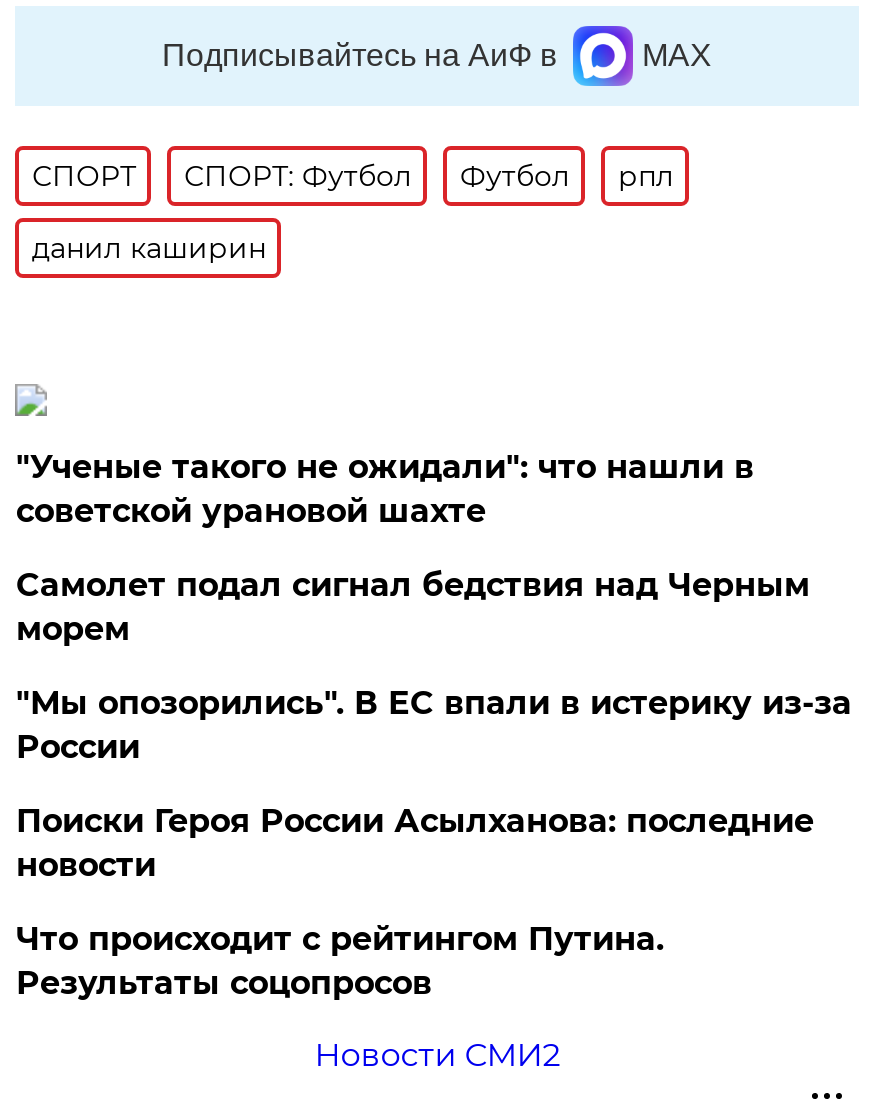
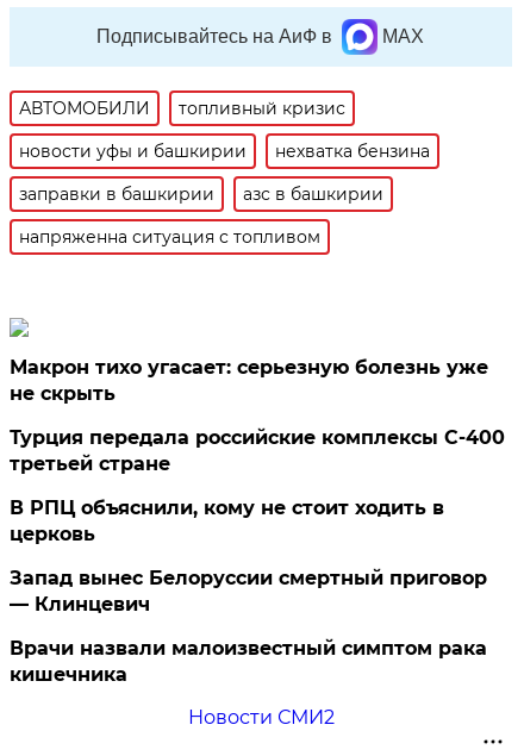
- СПОРТ
- СПОРТ: Футбол
- Футбол
- рпл
- данил каширин
+ АВТОМОБИЛИ
+ топливный кризис
+ новости уфы и башкирии
+ нехватка бензина
+ заправки в башкирии
+ азс в башкирии
+ напряженна ситуация с топливом

- "Ученые такого не ожидали": что нашли в
- советской урановой шахте
- Самолет подал сигнал бедствия над Черным
- морем
- "Мы опозорились". В ЕС впали в истерику из-за
- России
- Поиски Героя России Асылханова: последние
- новости
- Что происходит с рейтингом Путина.
- Результаты соцопросов
+ Макрон тихо угасает: серьезную болезнь уже
+ не скрыть
+ Турция передала российские комплексы С-400
+ третьей стране
+ В РПЦ объяснили, кому не стоит ходить в
+ церковь
+ Запад вынес Белоруссии смертный приговор
+ — Клинцевич
+ Врачи назвали малоизвестный симптом рака
+ кишечника
